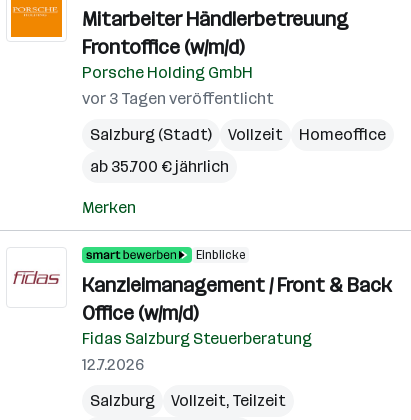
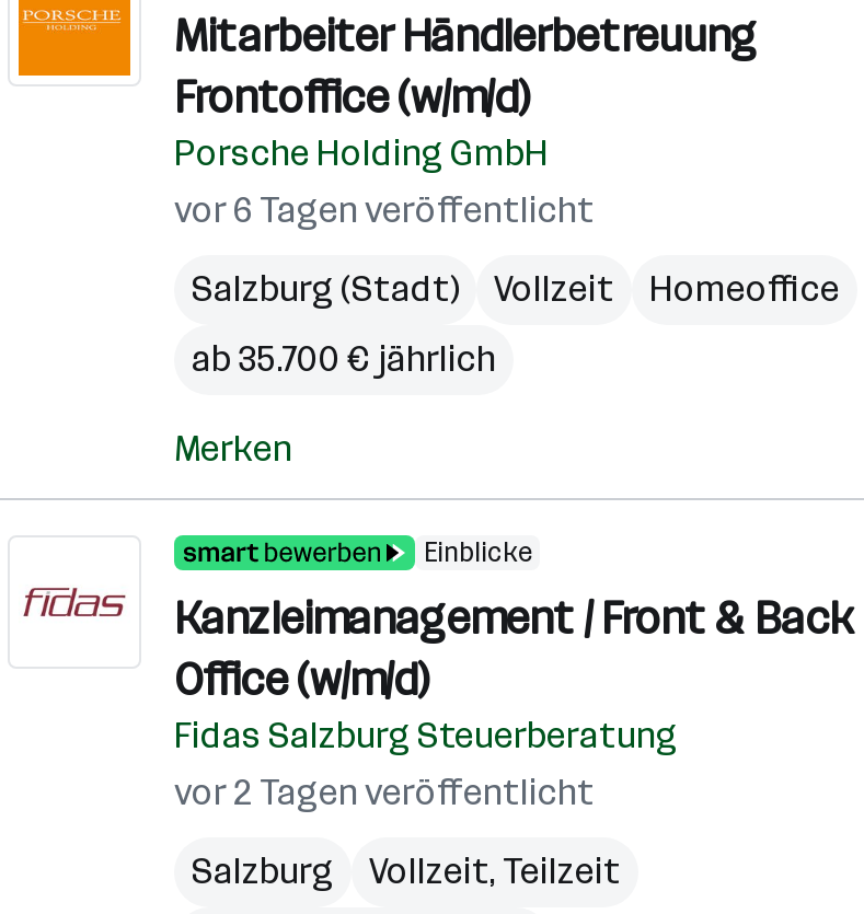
- vor 3 Tagen veröffentlicht
+ vor 6 Tagen veröffentlicht

- 12.7.2026
+ vor 2 Tagen veröffentlicht
